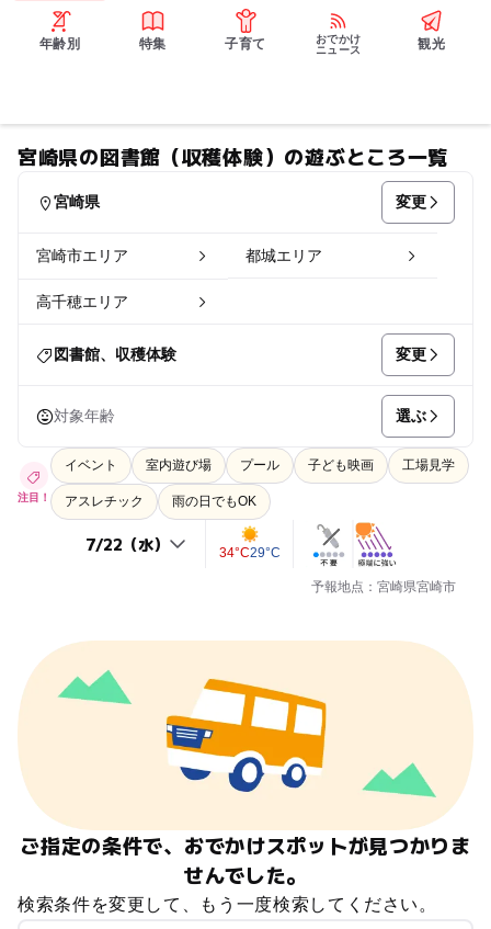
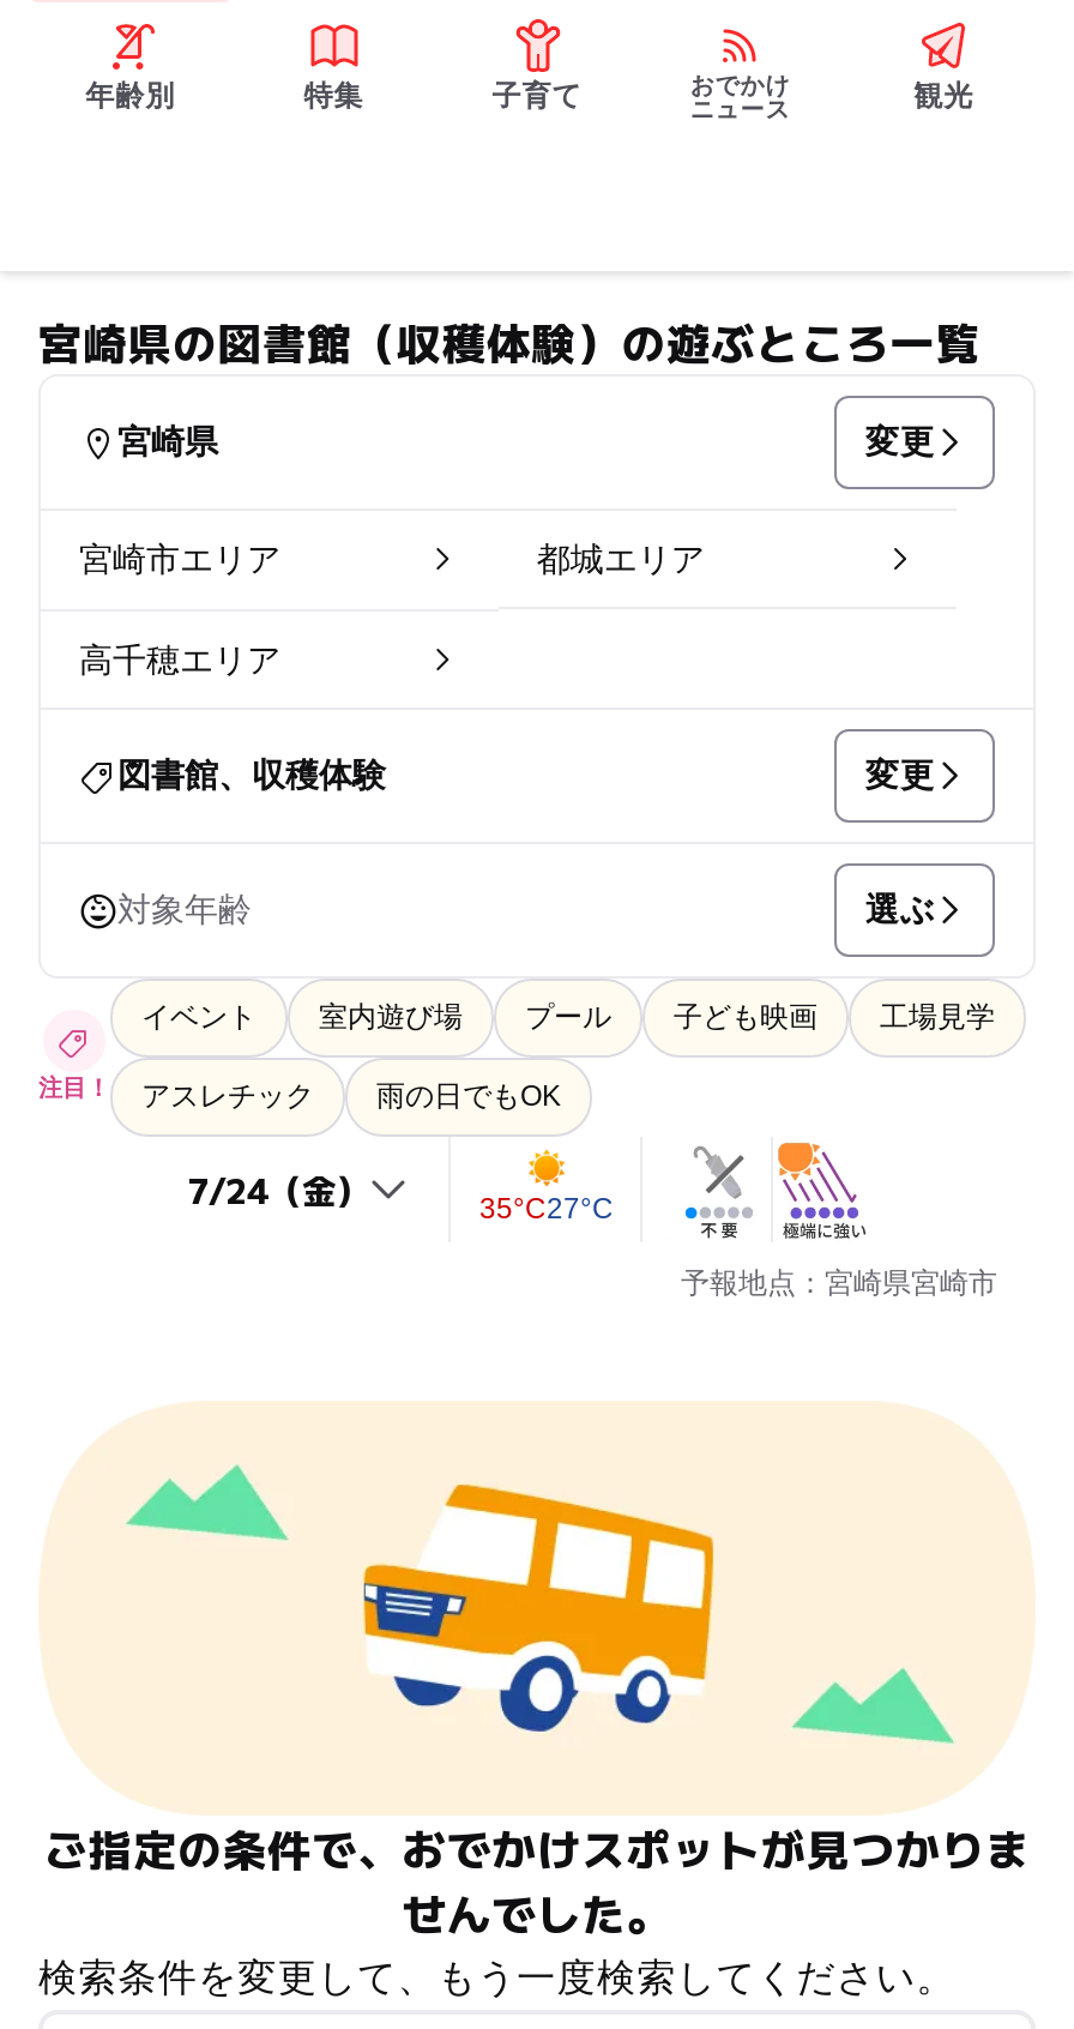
- 34°C29°C
+ 35°C27°C
